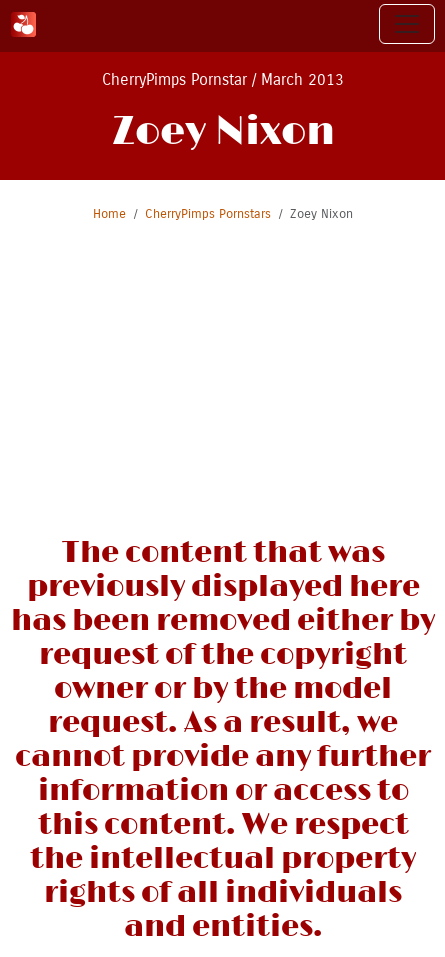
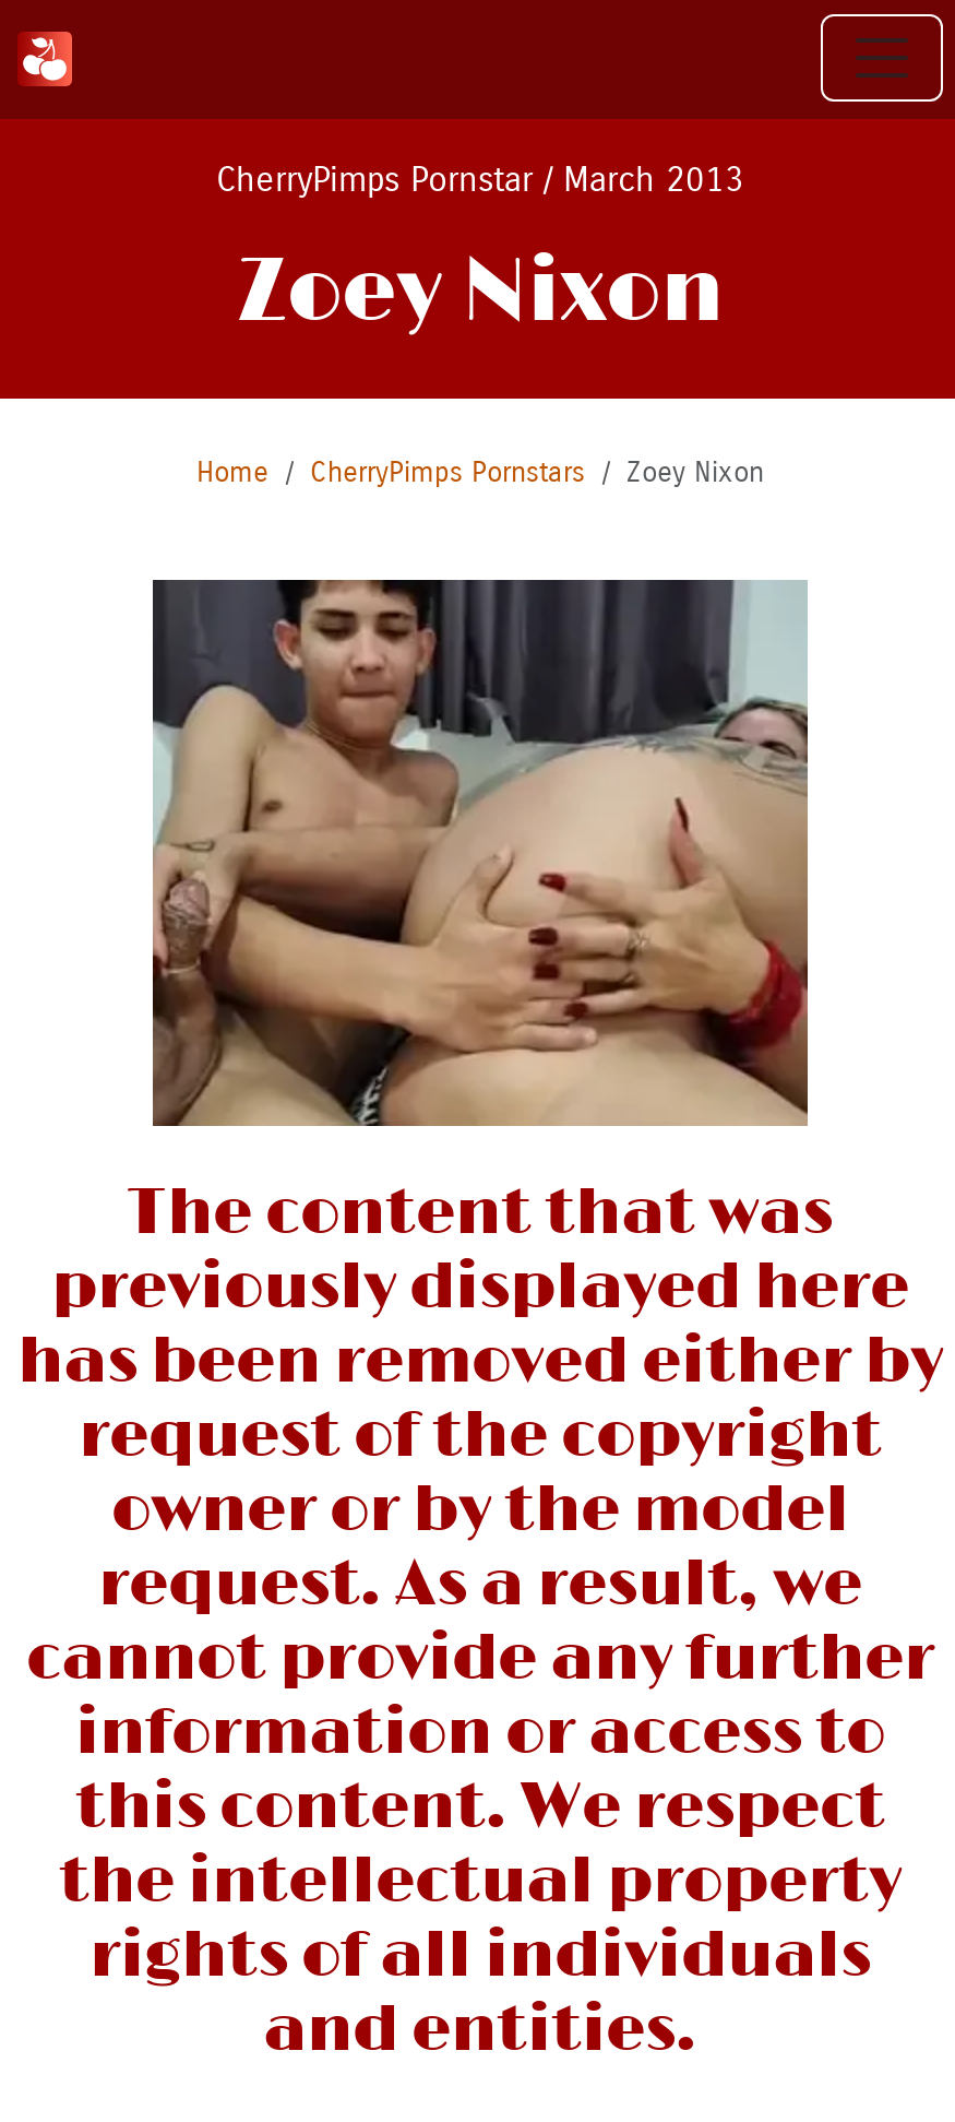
+ [image]
